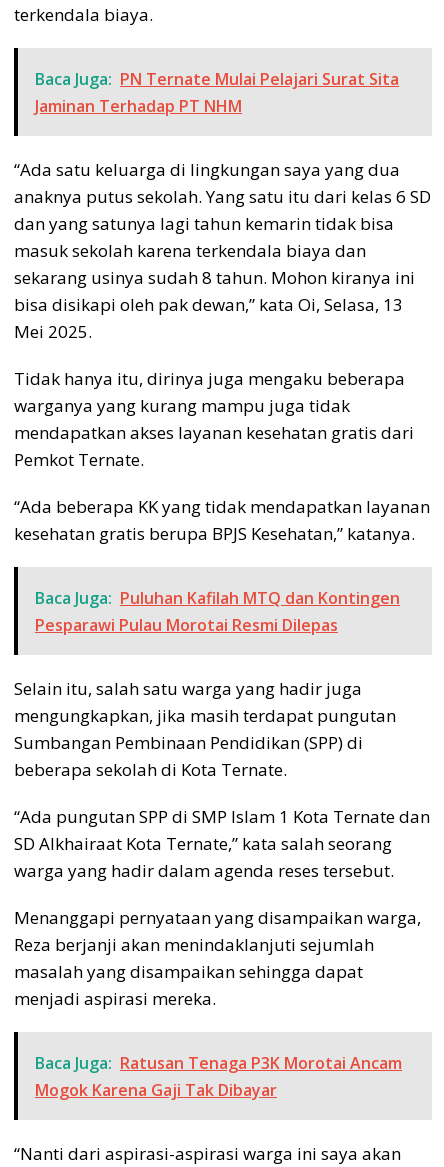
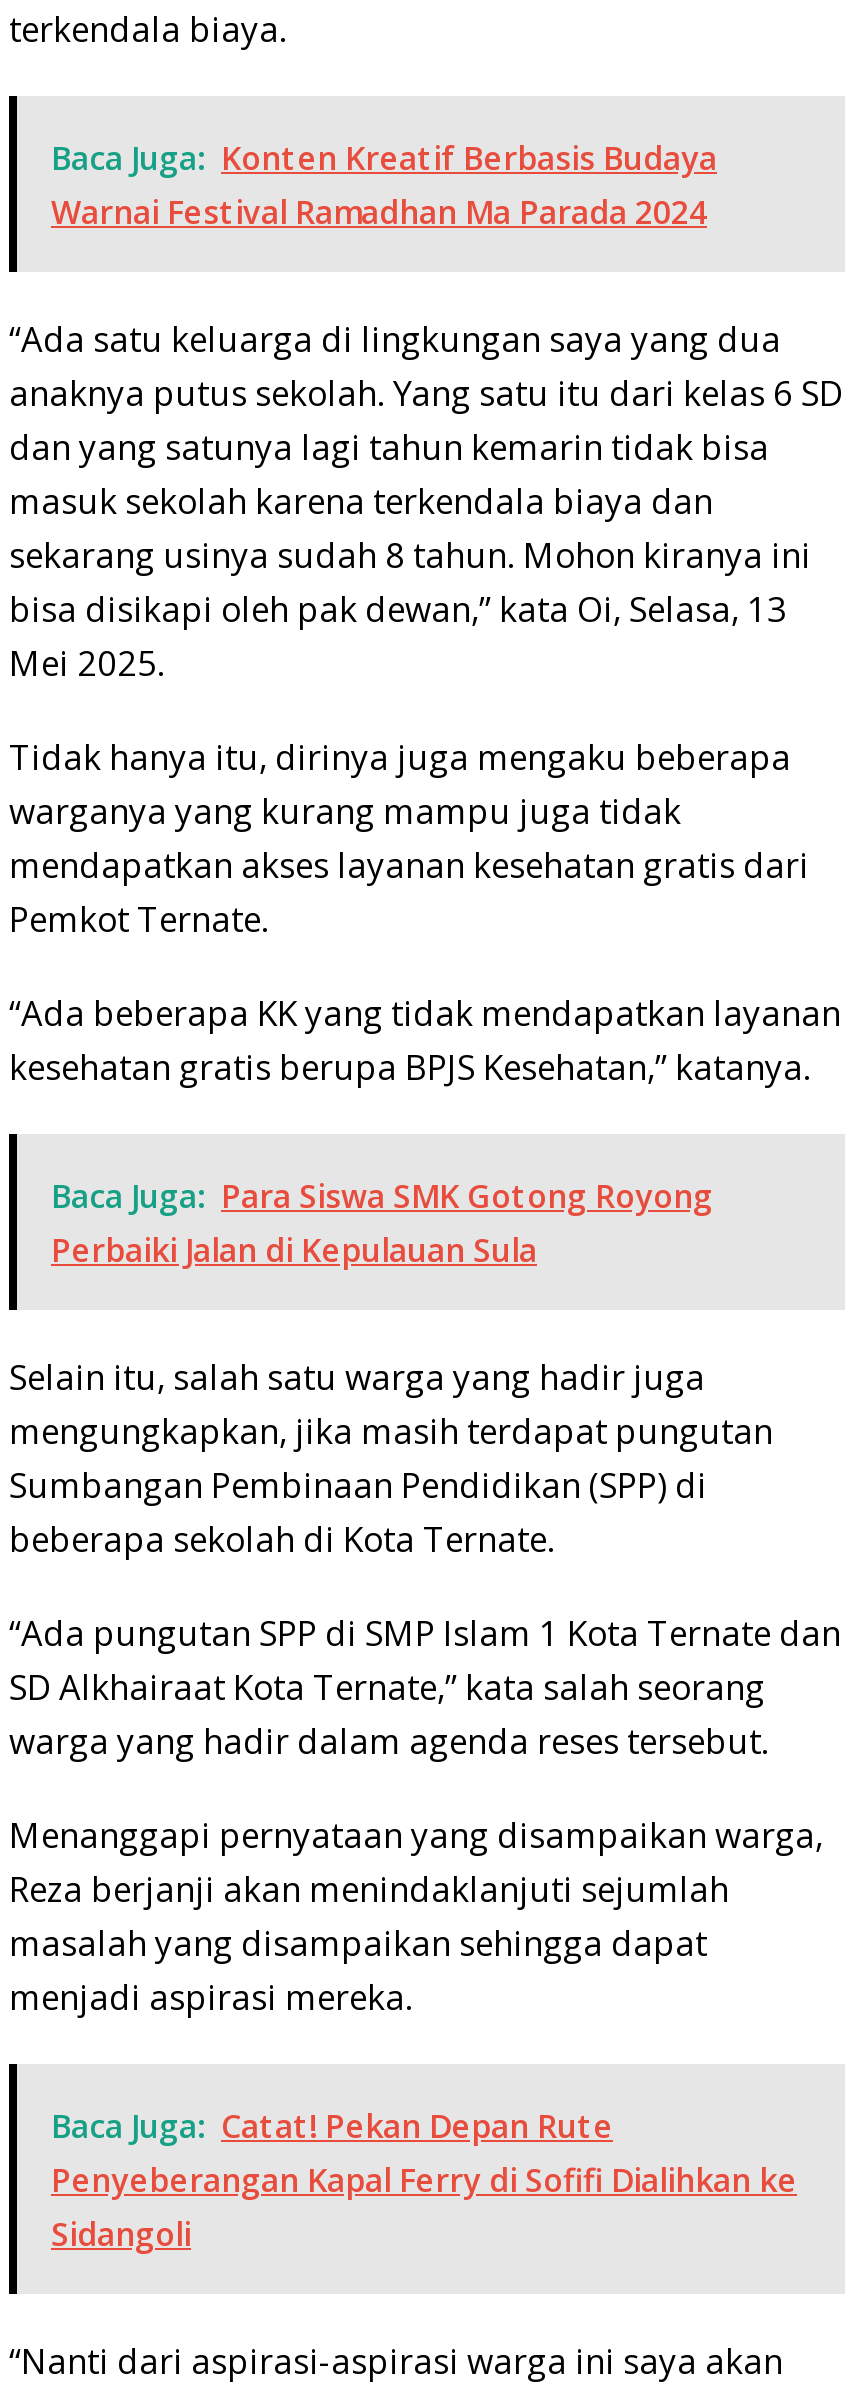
- Baca Juga: PN Ternate Mulai Pelajari Surat Sita
- Jaminan Terhadap PT NHM
+ Baca Juga: Konten Kreatif Berbasis Budaya
+ Warnai Festival Ramadhan Ma Parada 2024

- Baca Juga: Puluhan Kafilah MTQ dan Kontingen
- Pesparawi Pulau Morotai Resmi Dilepas
+ Baca Juga: Para Siswa SMK Gotong Royong
+ Perbaiki Jalan di Kepulauan Sula

- Baca Juga: Ratusan Tenaga P3K Morotai Ancam
- Mogok Karena Gaji Tak Dibayar
+ Baca Juga: Catat! Pekan Depan Rute
+ Penyeberangan Kapal Ferry di Sofifi Dialihkan ke
+ Sidangoli
